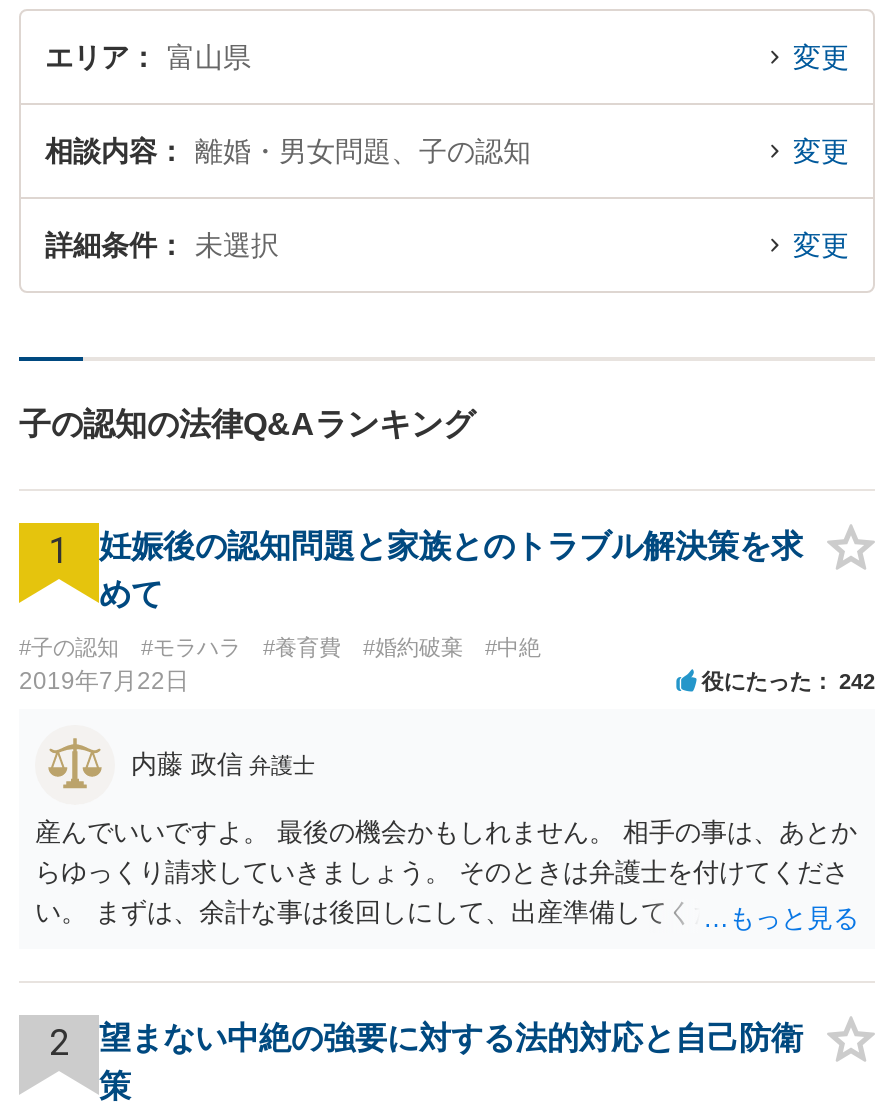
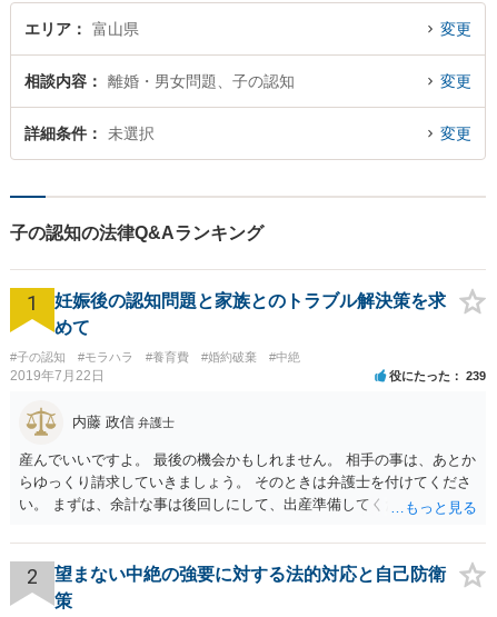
- 役にたった 242
+ 役にたった 239
